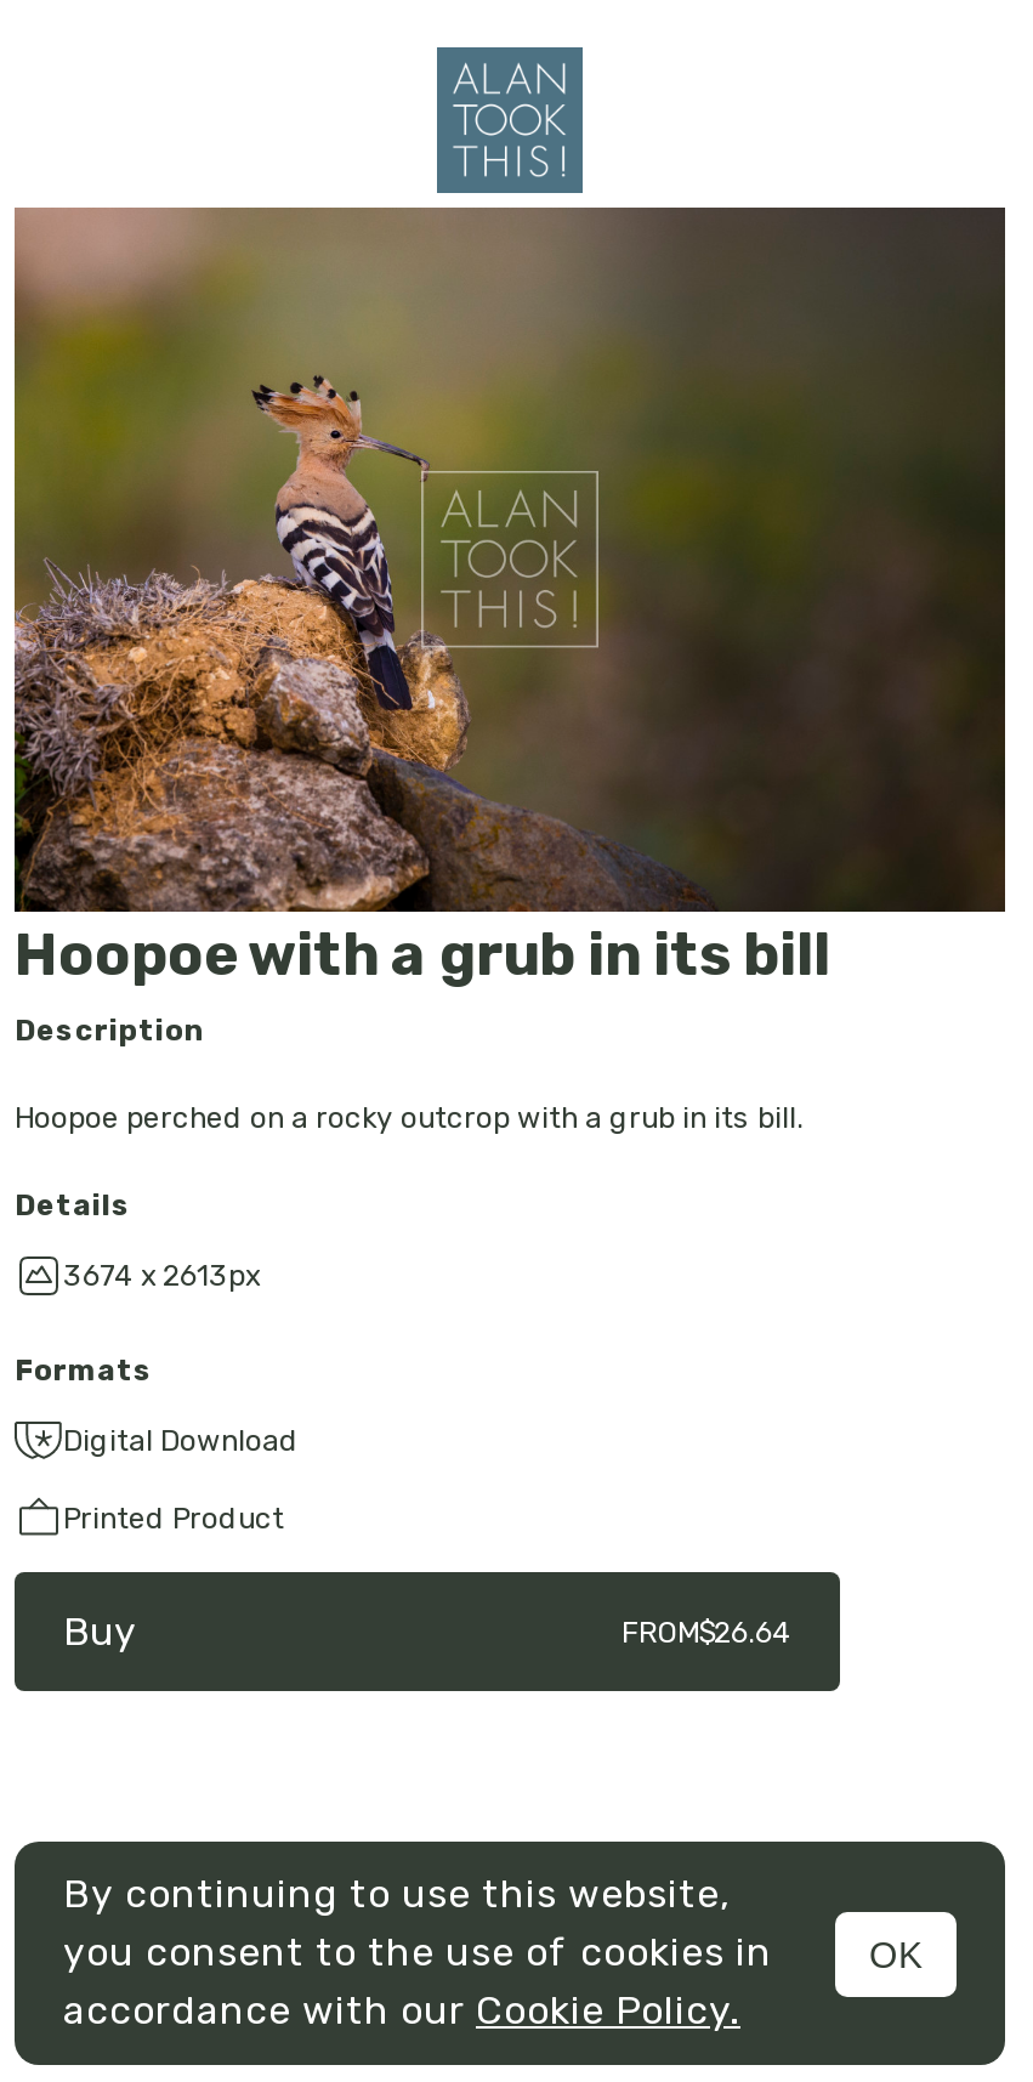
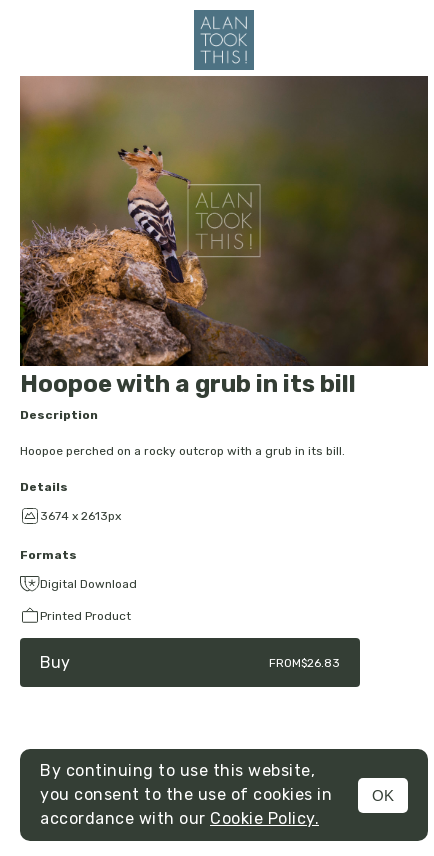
- FROM$26.64
+ FROM$26.83
